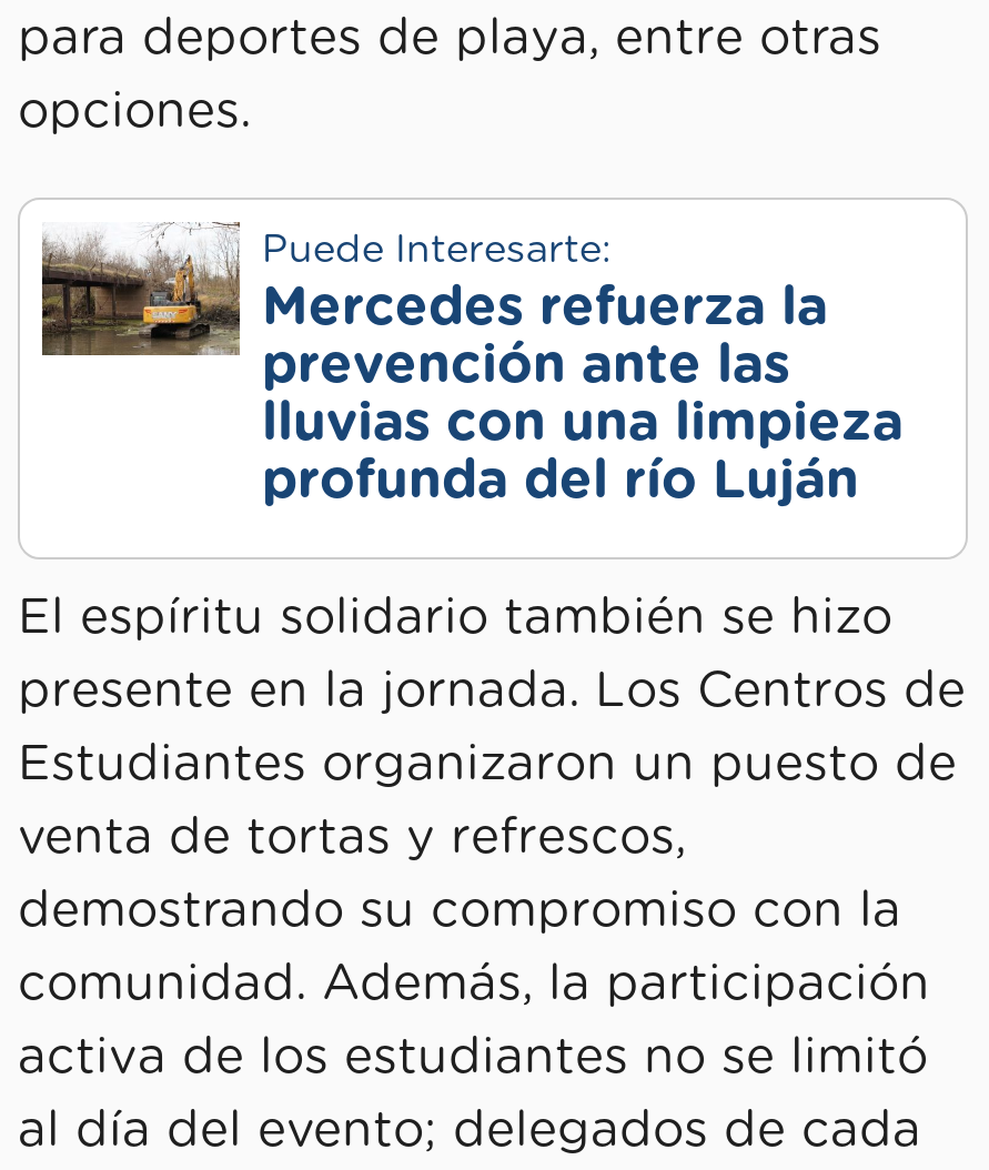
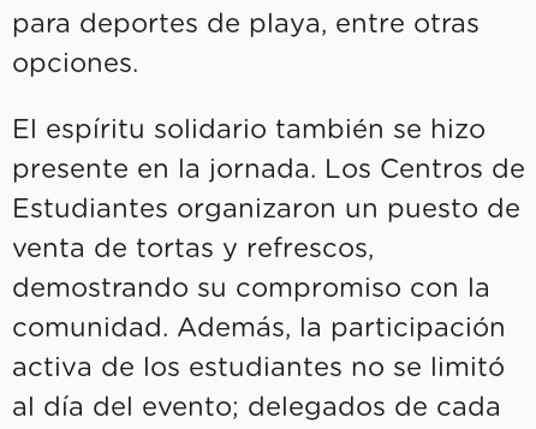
- [image]
- Puede Interesarte:
- Mercedes refuerza la
- prevención ante las
- lluvias con una limpieza
- profunda del río Luján
